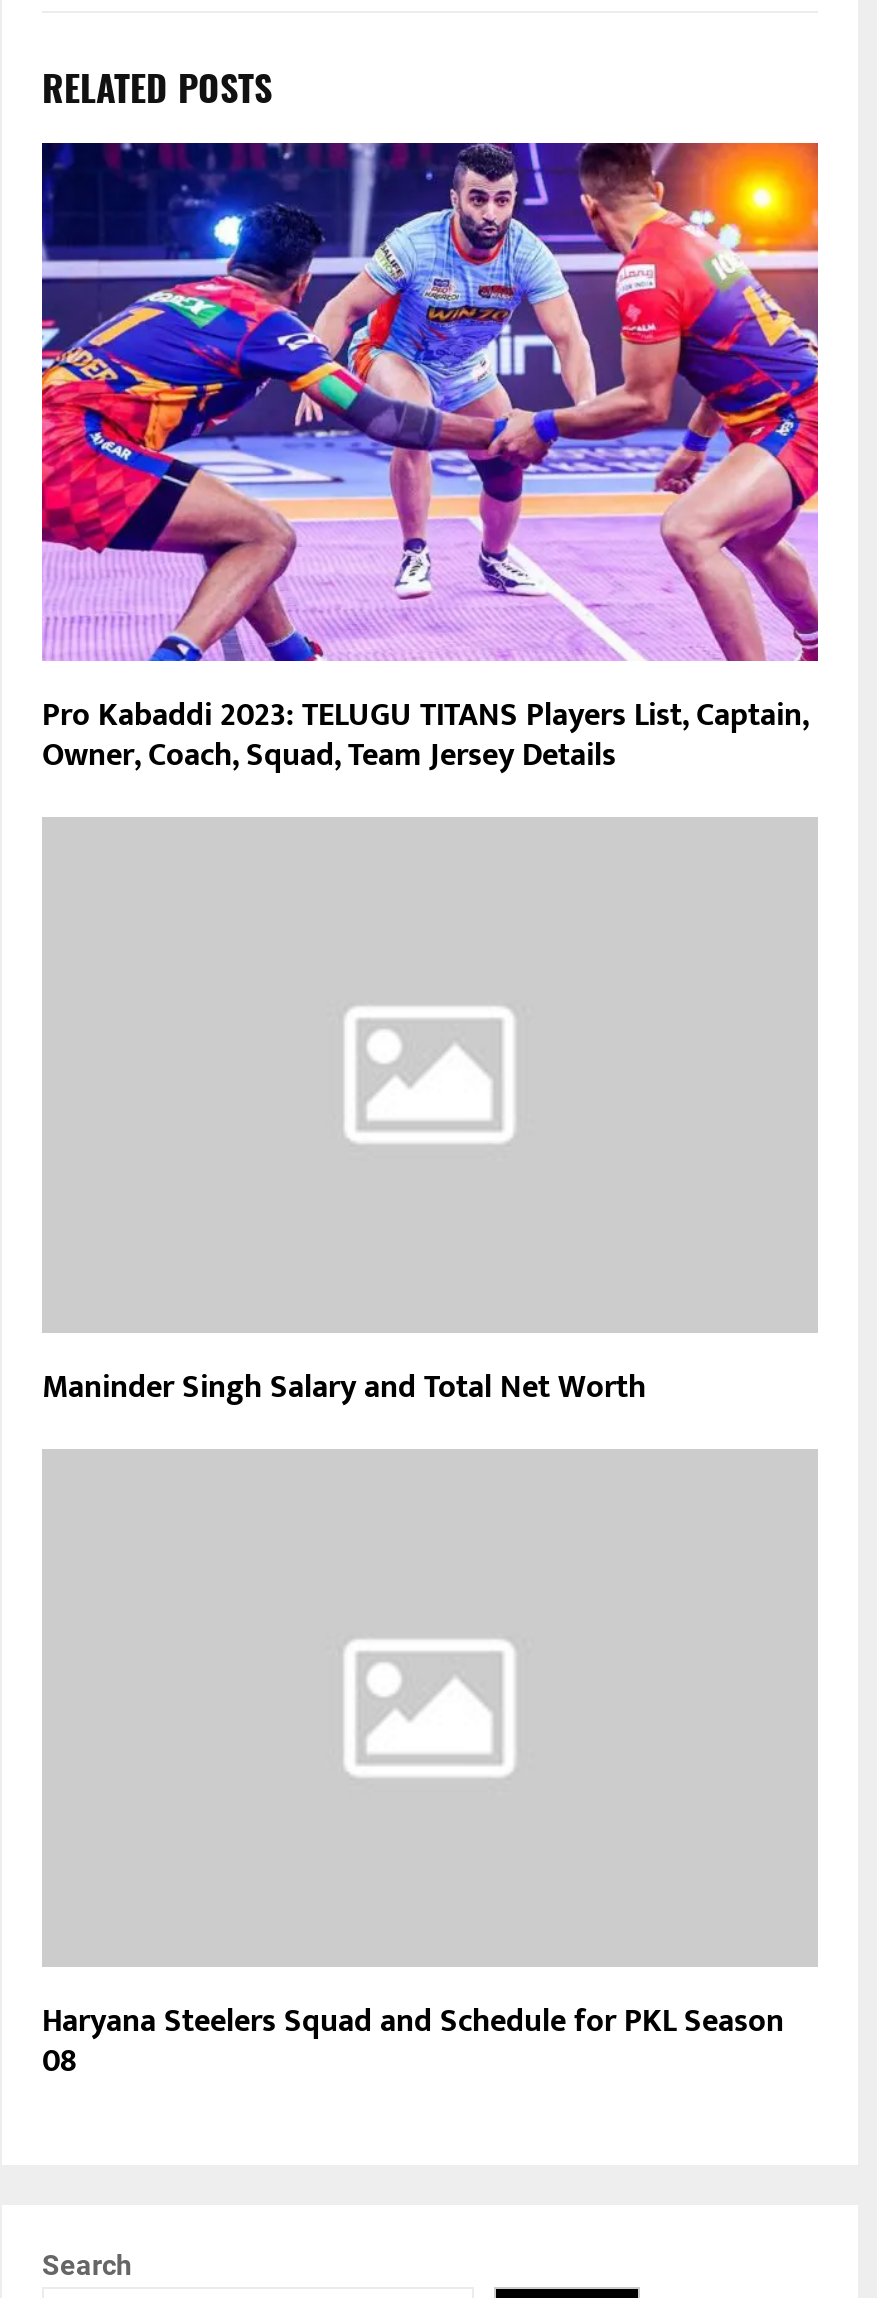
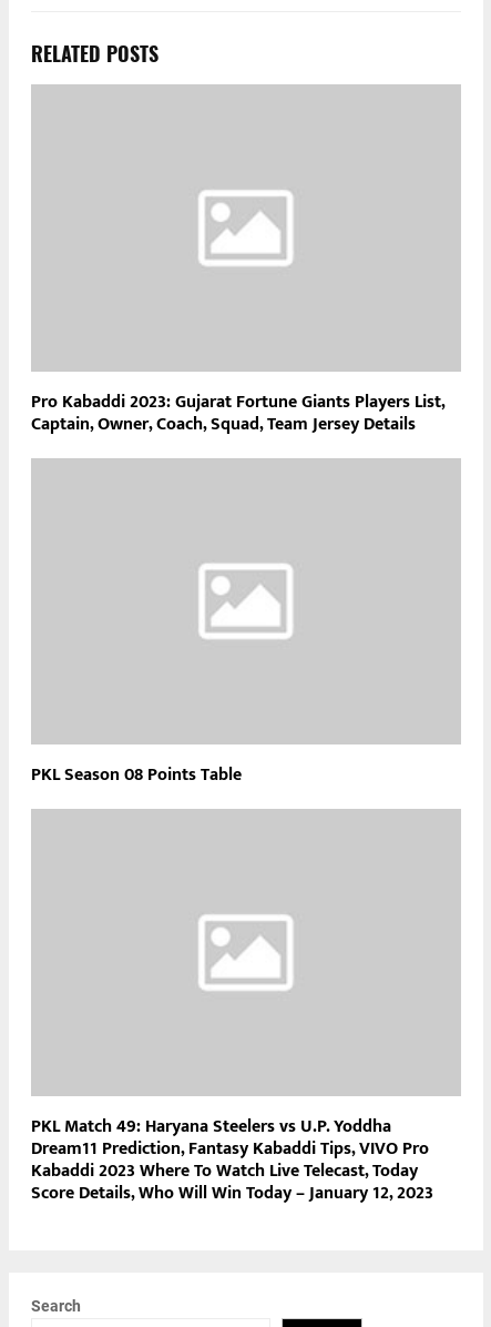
- [image]

- Pro Kabaddi 2023: TELUGU TITANS Players List, Captain,
- Owner, Coach, Squad, Team Jersey Details
+ Pro Kabaddi 2023: Gujarat Fortune Giants Players List,
+ Captain, Owner, Coach, Squad, Team Jersey Details

- Maninder Singh Salary and Total Net Worth
+ PKL Season 08 Points Table

- Haryana Steelers Squad and Schedule for PKL Season
- 08
+ PKL Match 49: Haryana Steelers vs U.P. Yoddha
+ Dream11 Prediction, Fantasy Kabaddi Tips, VIVO Pro
+ Kabaddi 2023 Where To Watch Live Telecast, Today
+ Score Details, Who Will Win Today – January 12, 2023
